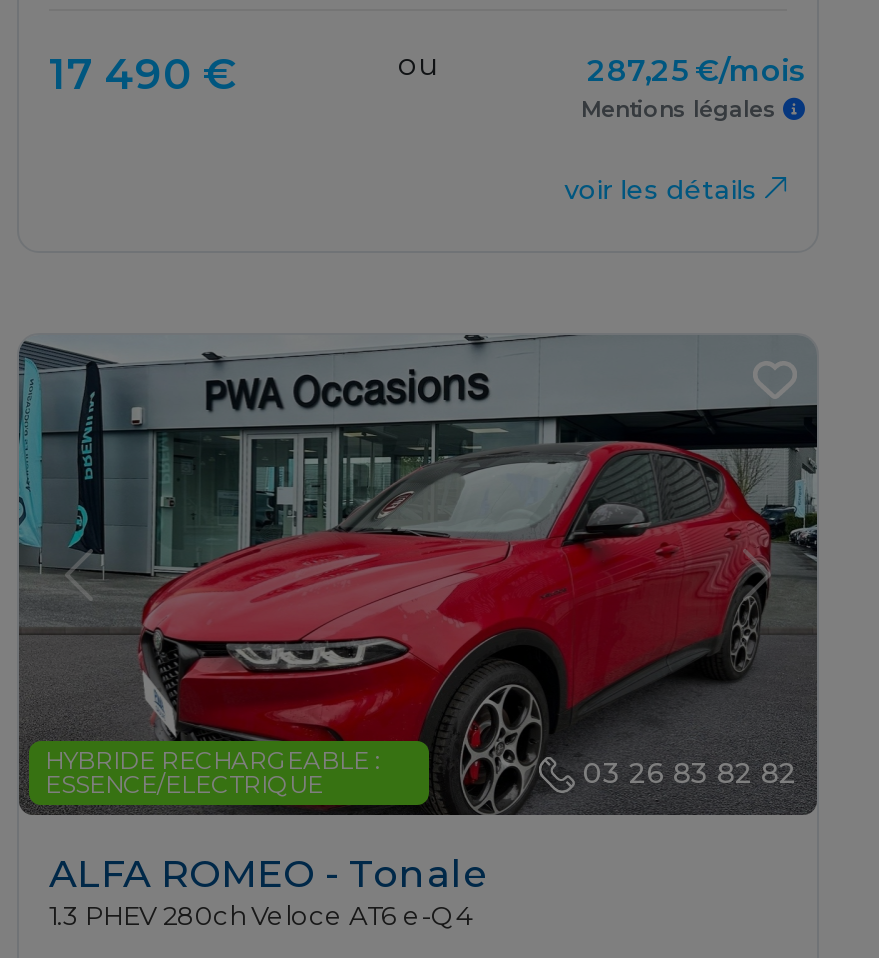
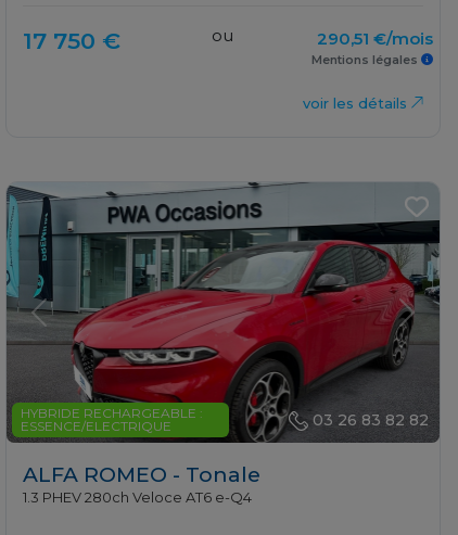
- 17 490 €
+ 17 750 €

- 287,25 €/mois
+ 290,51 €/mois
